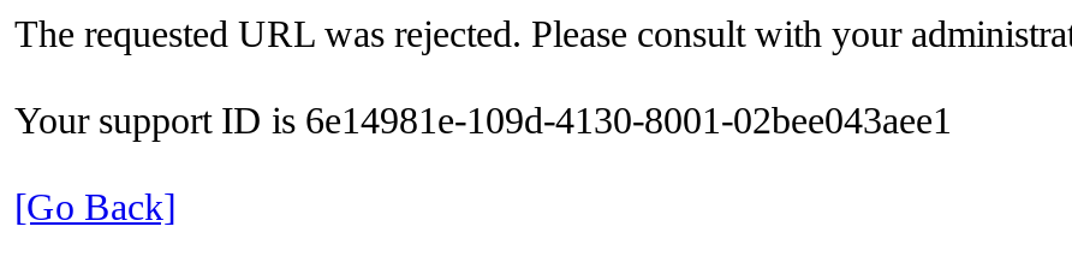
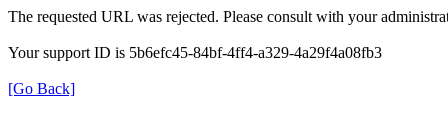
- Your support ID is 6e14981e-109d-4130-8001-02bee043aee1
+ Your support ID is 5b6efc45-84bf-4ff4-a329-4a29f4a08fb3
